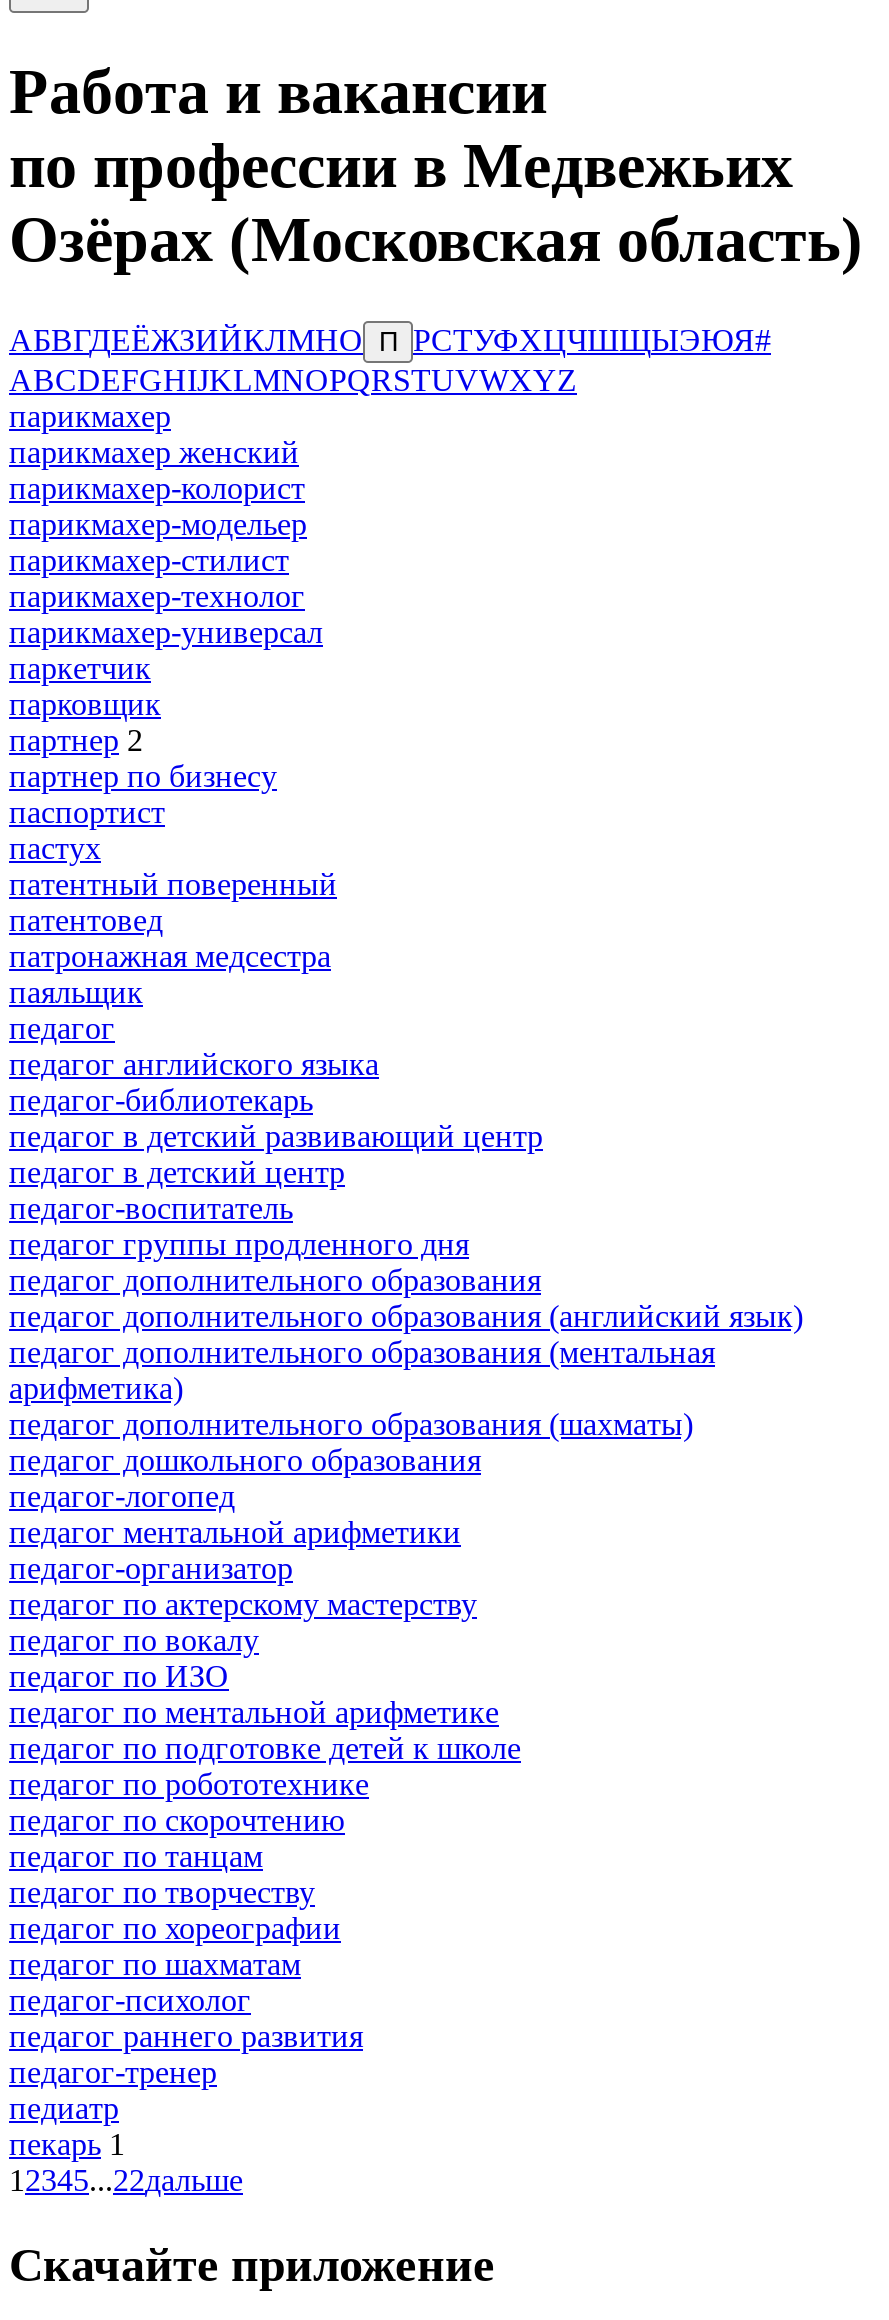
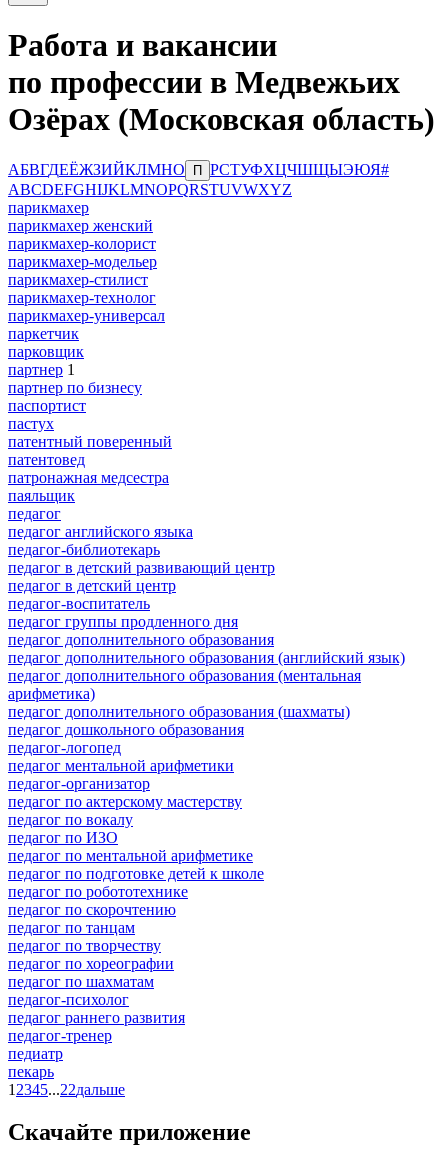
- партнер 2
+ партнер 1

- пекарь 1
+ пекарь
